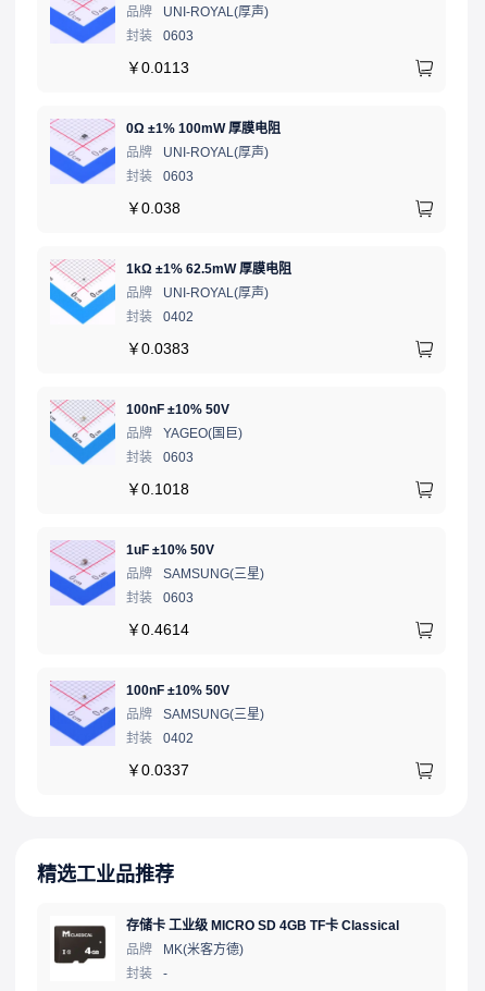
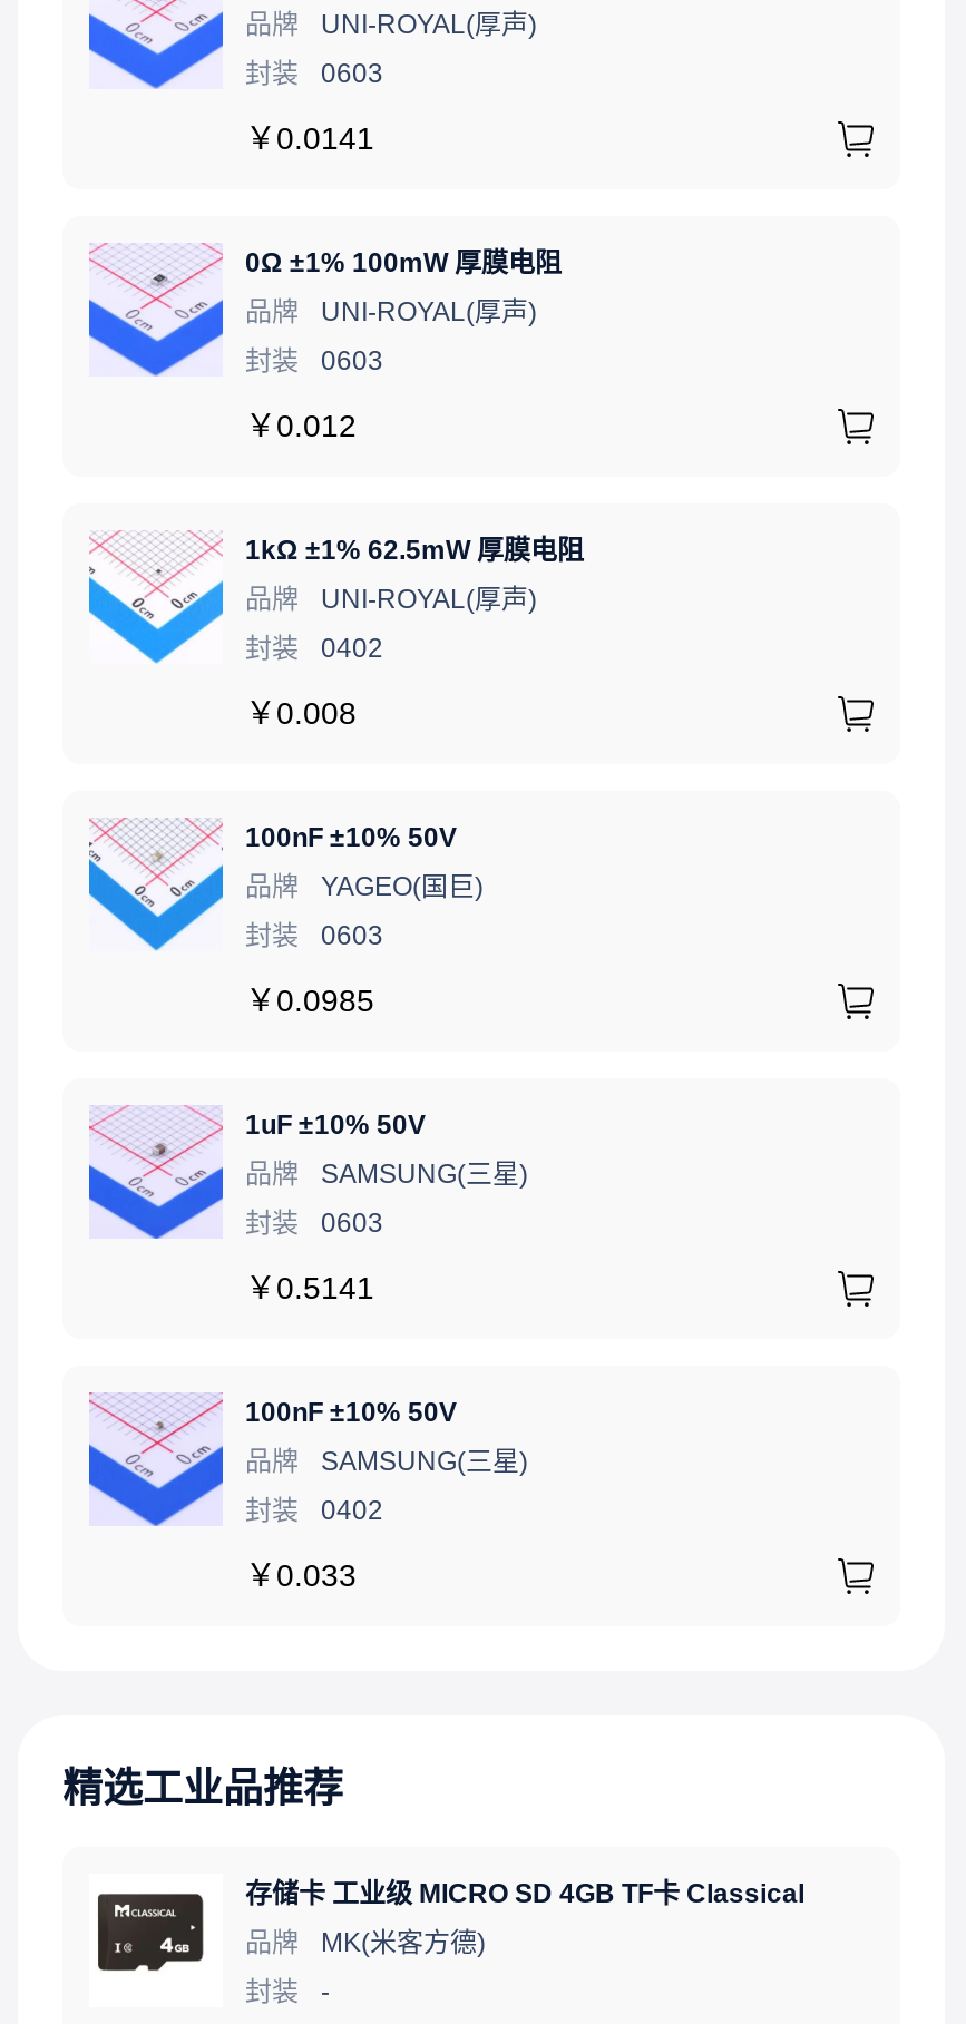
- ￥0.0113
+ ￥0.0141

- ￥0.038
+ ￥0.012

- ￥0.0383
+ ￥0.008

- ￥0.1018
+ ￥0.0985

- ￥0.4614
+ ￥0.5141

- ￥0.0337
+ ￥0.033
